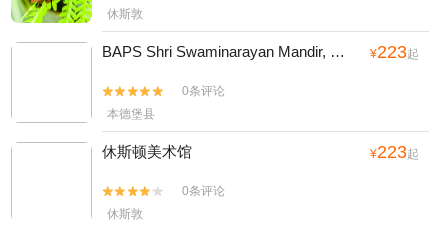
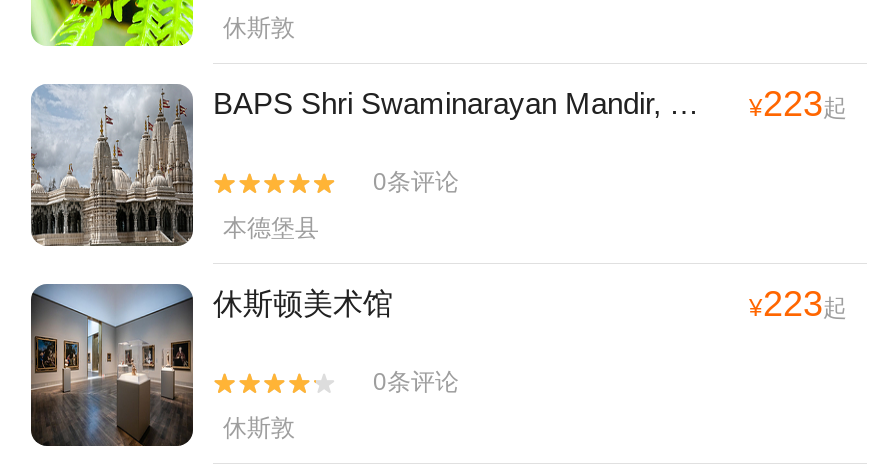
+ [image]

+ [image]
